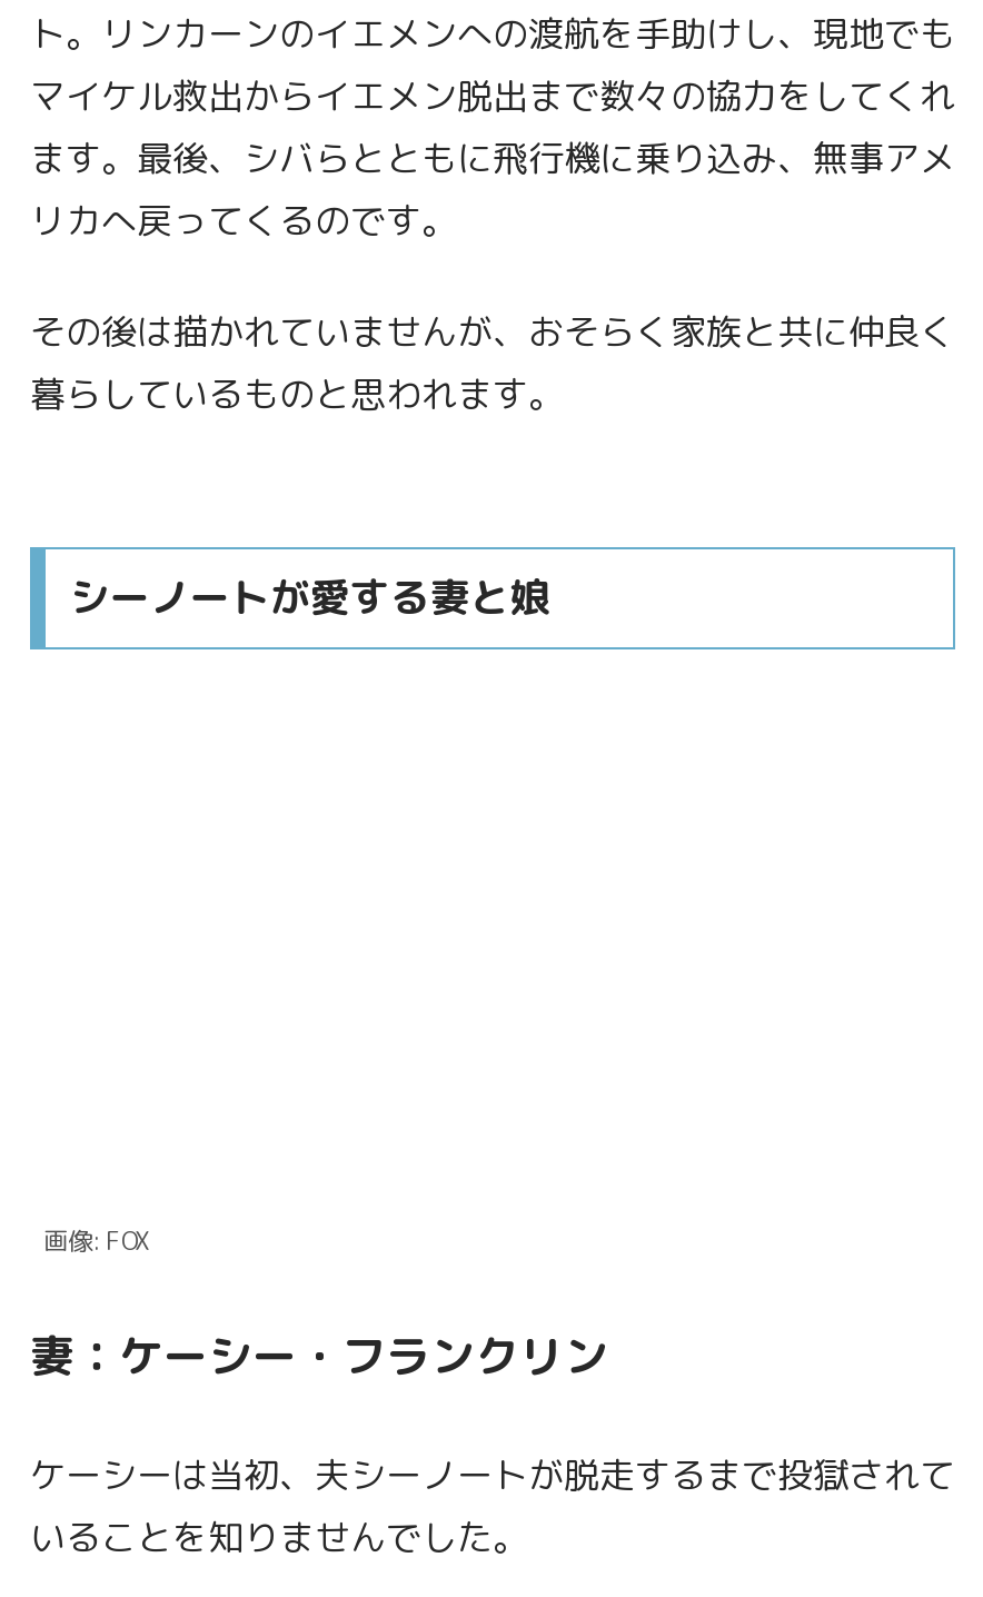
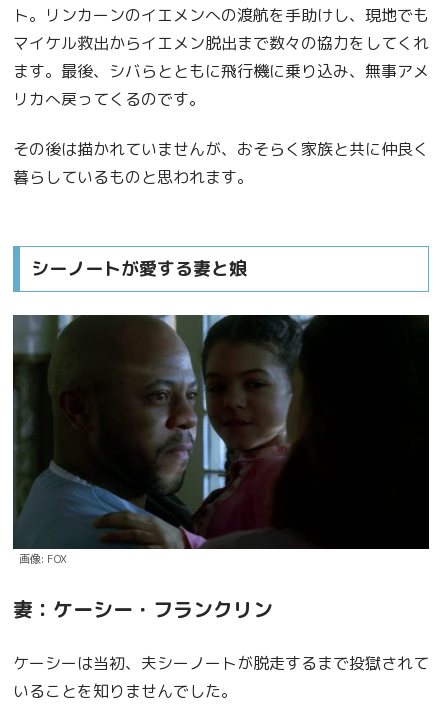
+ [image]
